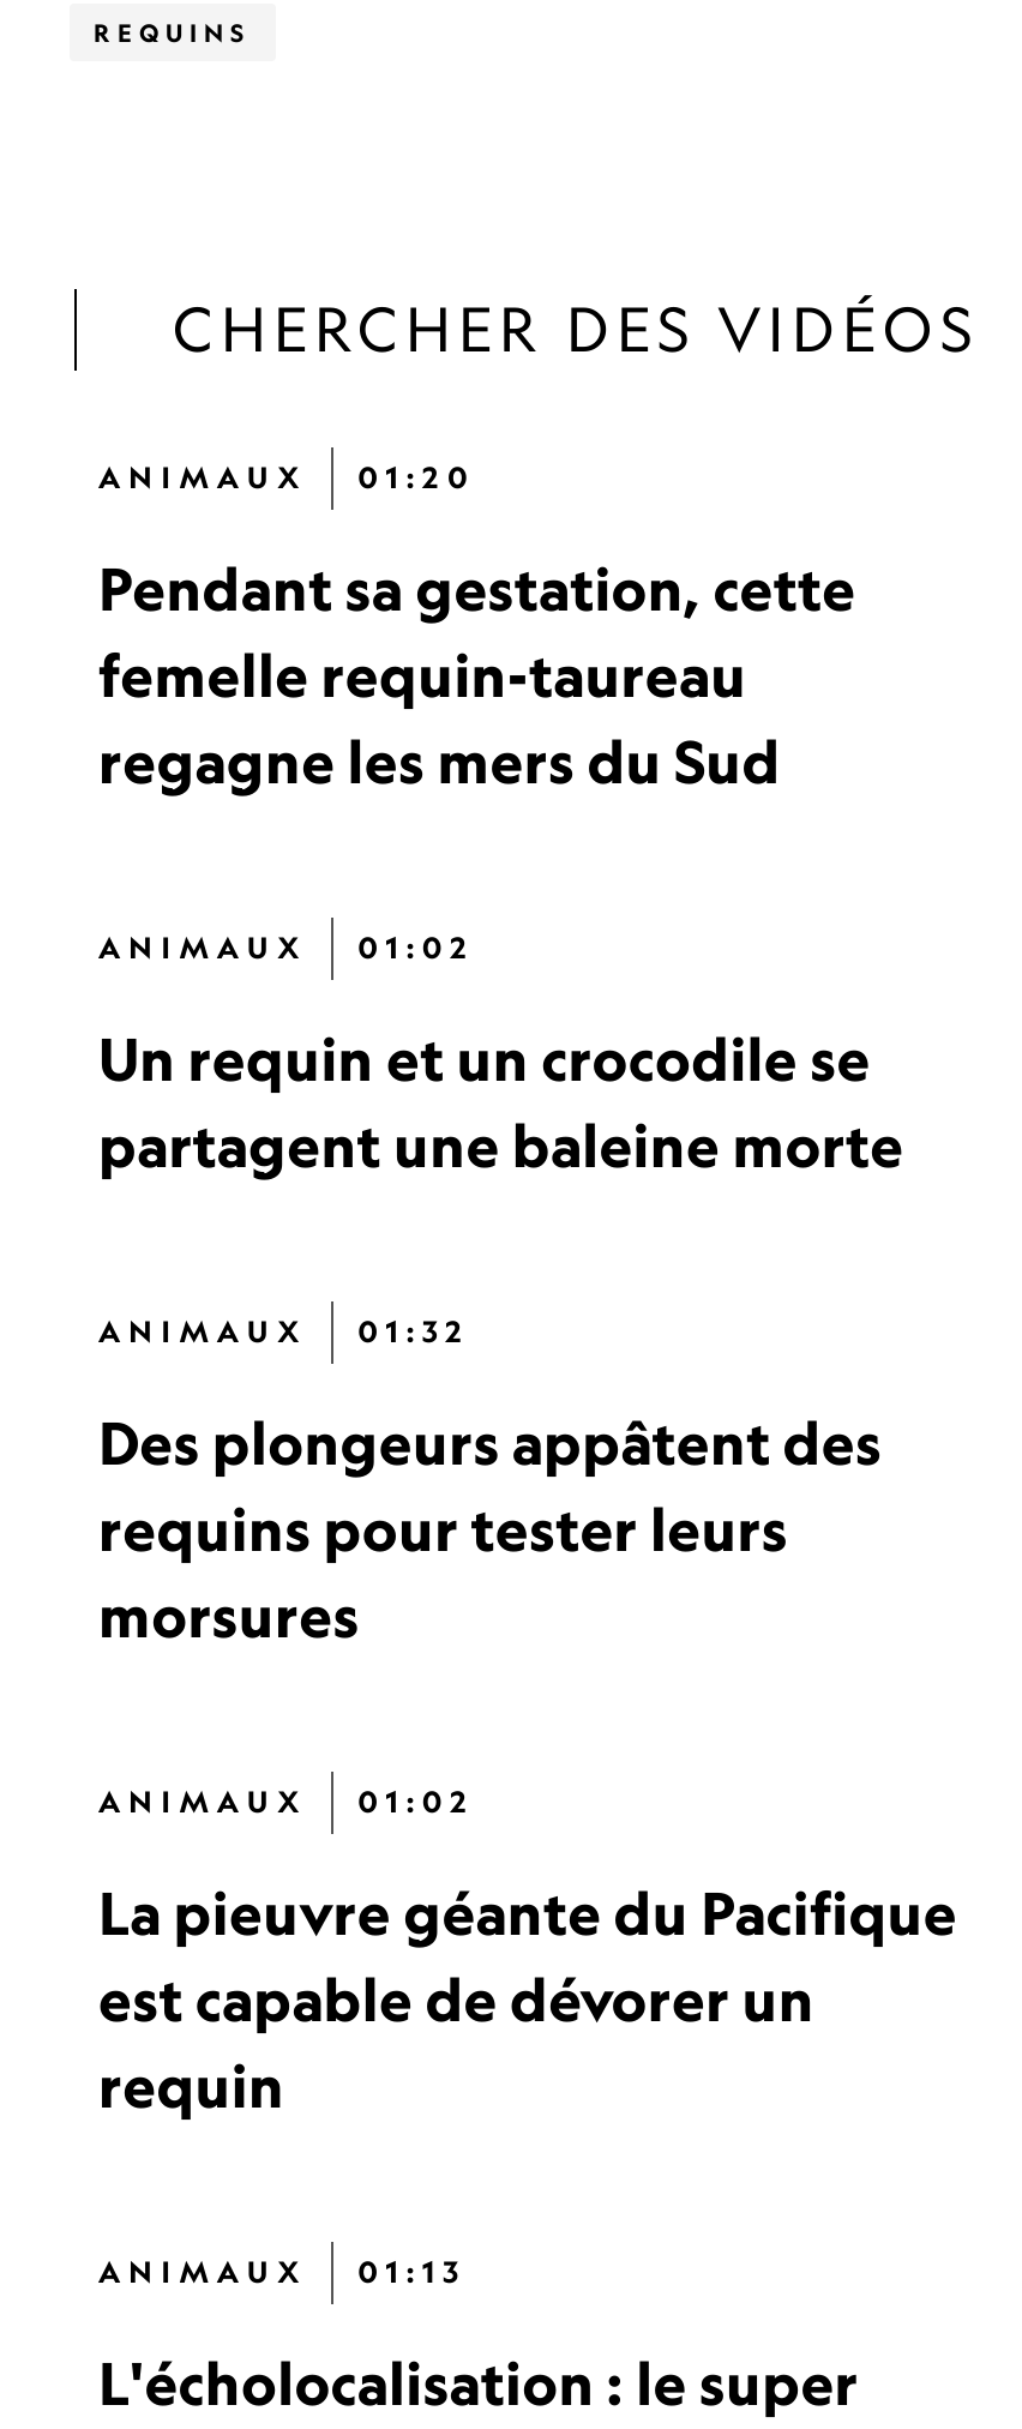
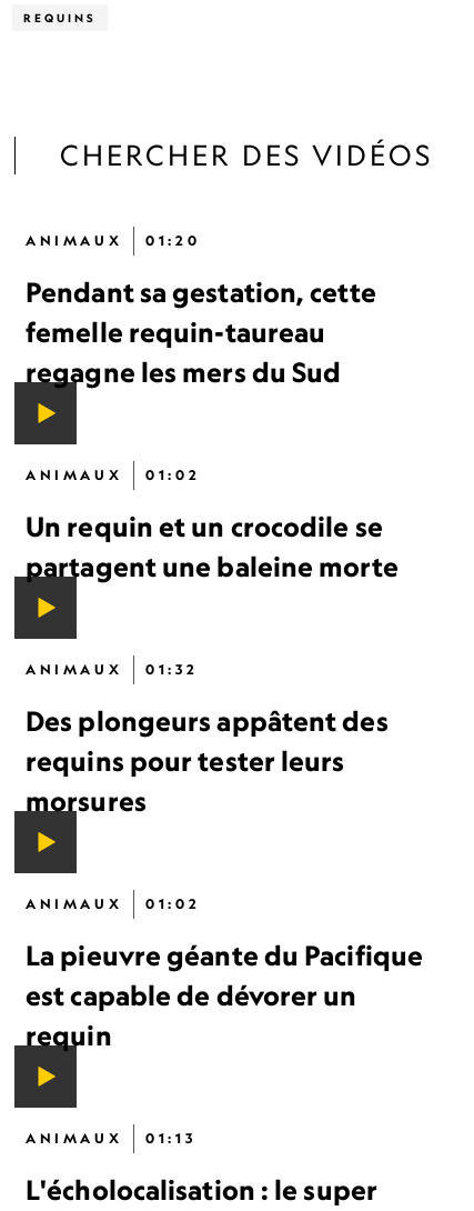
+ [image]

+ [image]

+ [image]

+ [image]
